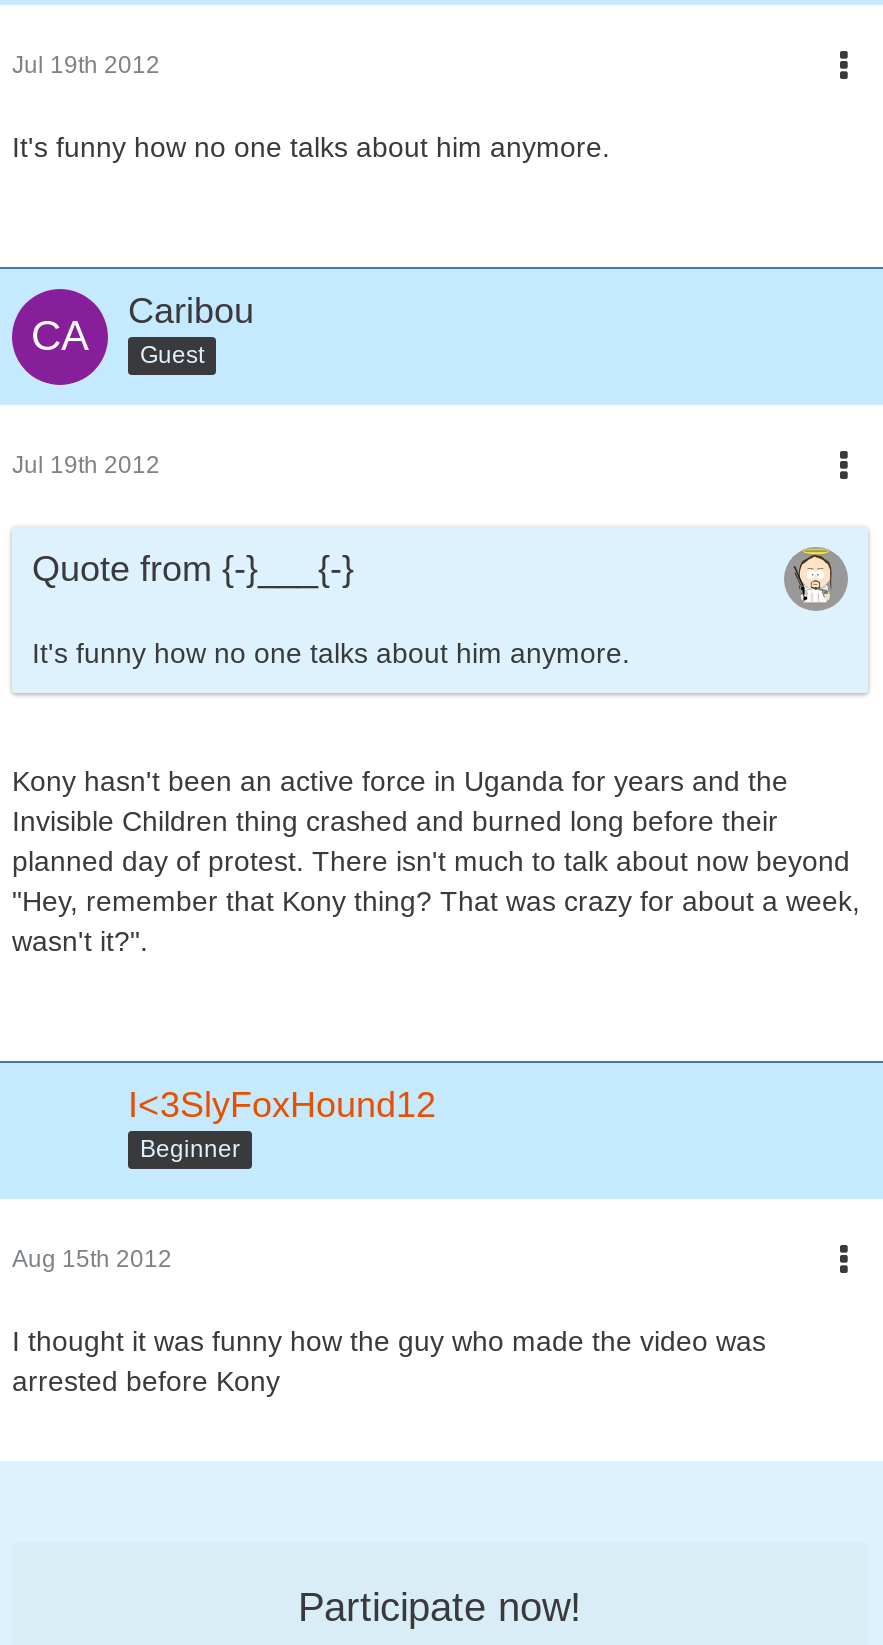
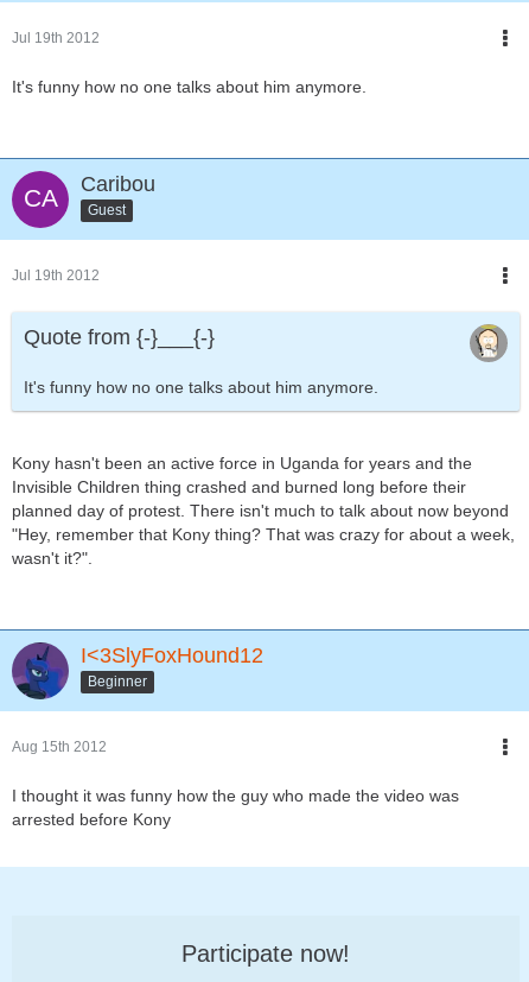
+ [image]
